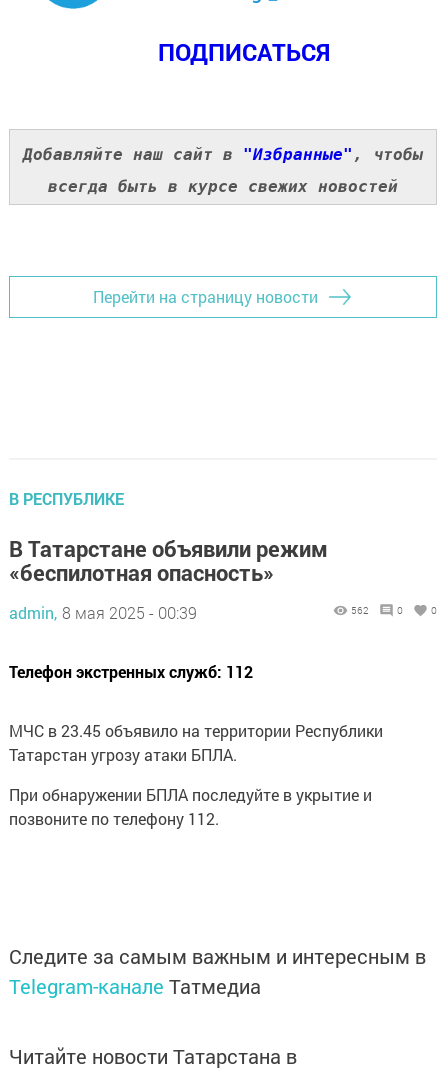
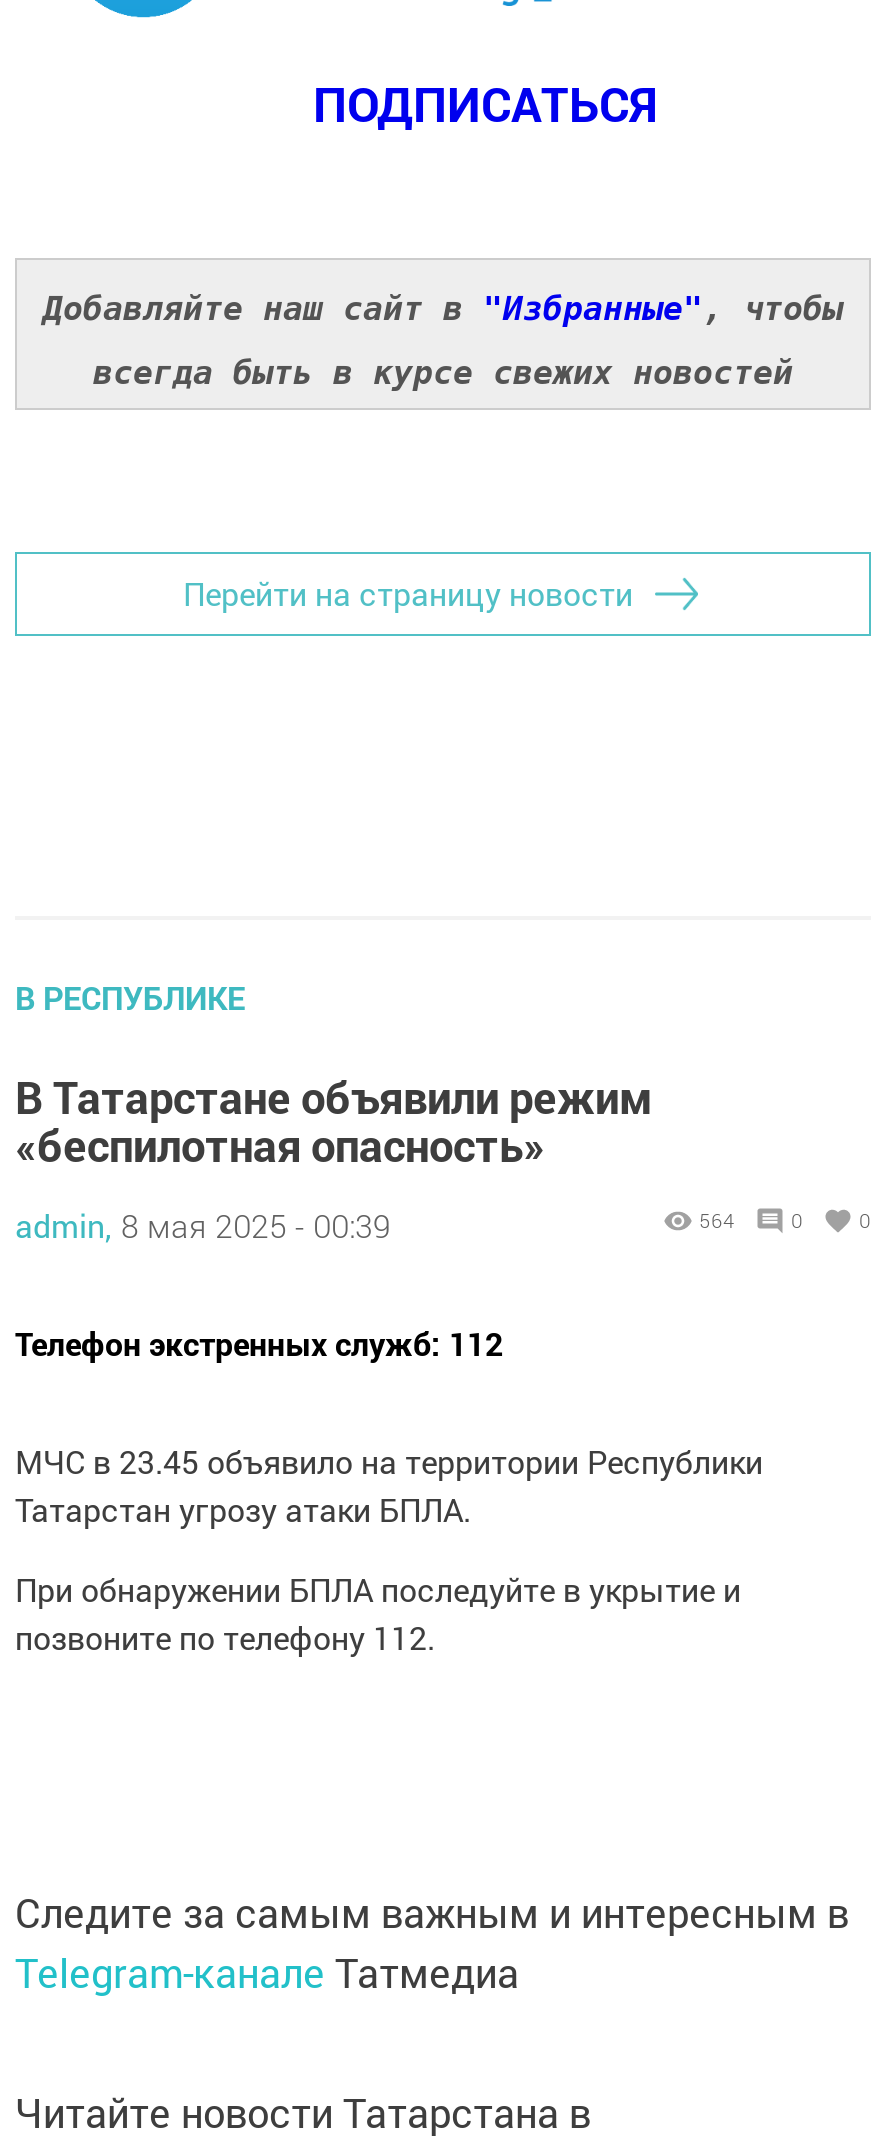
- 562
+ 564
